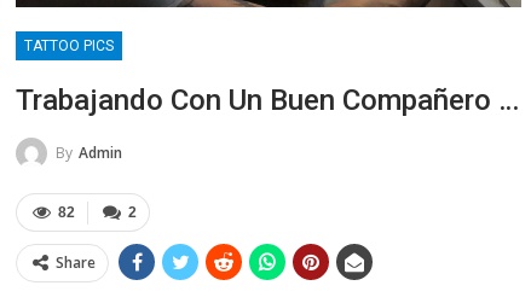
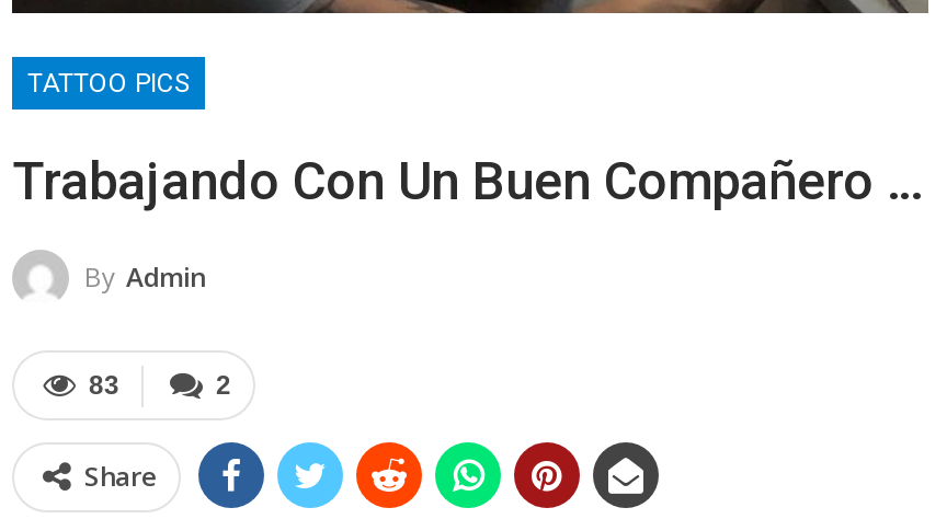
- 82
+ 83
